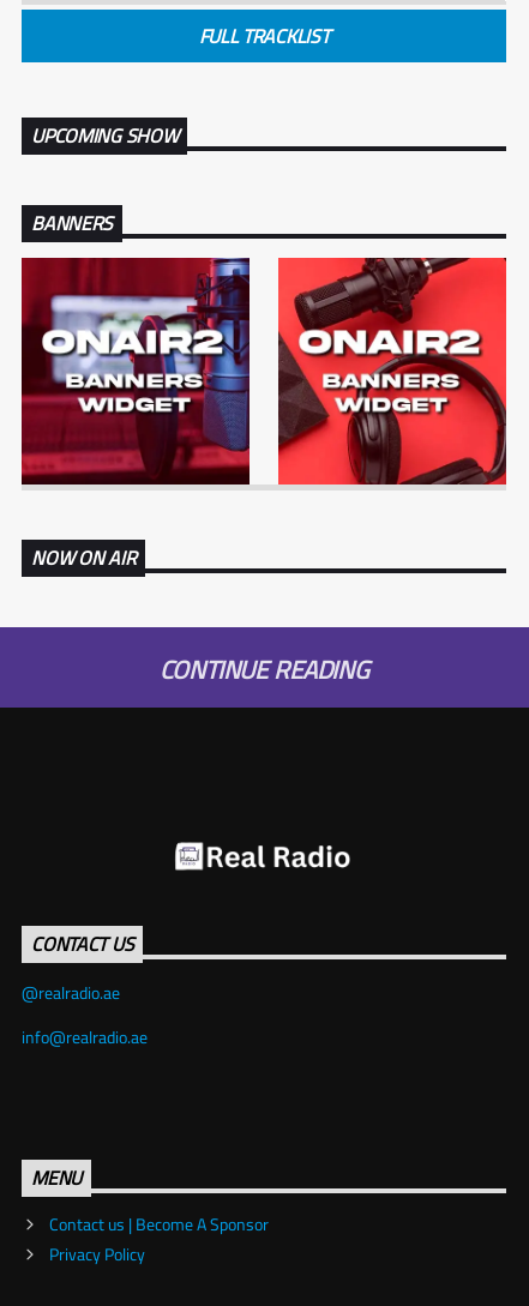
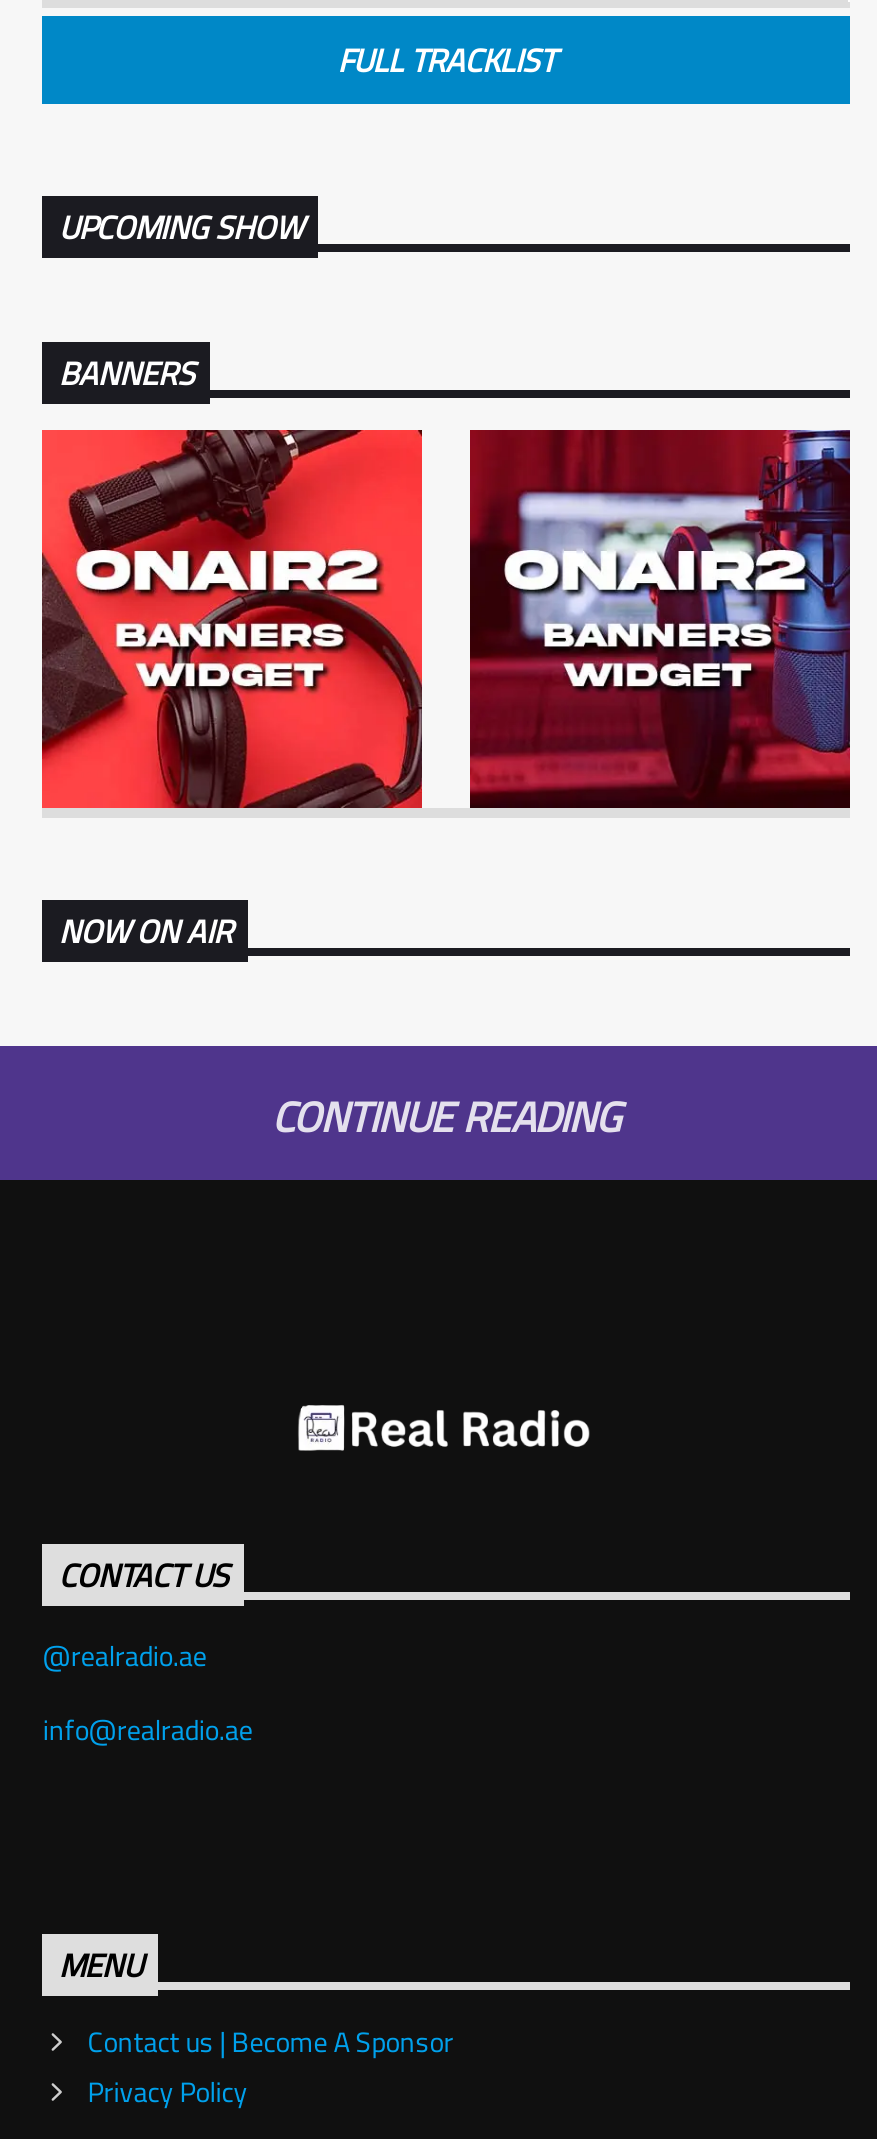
- [image]
+ [image]

- [image]
+ [image]
